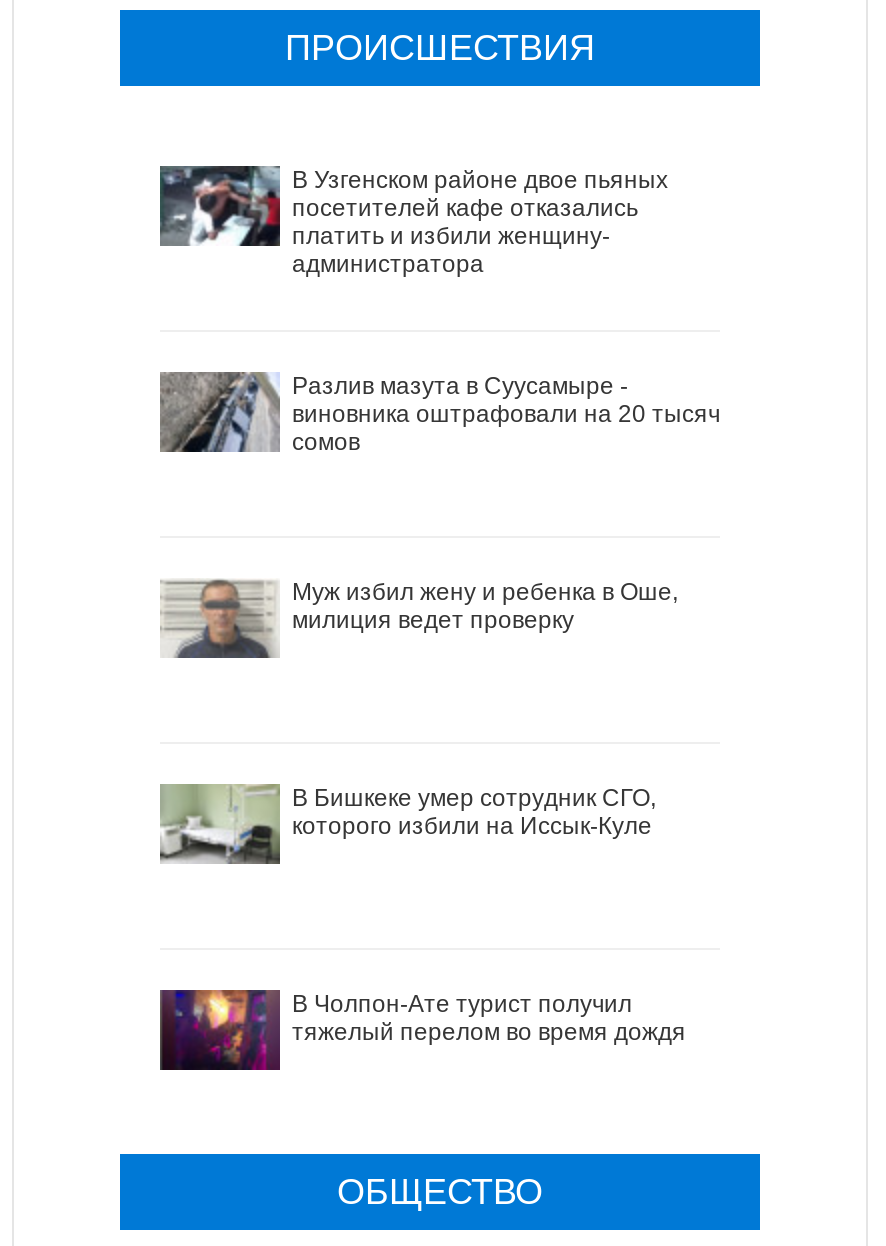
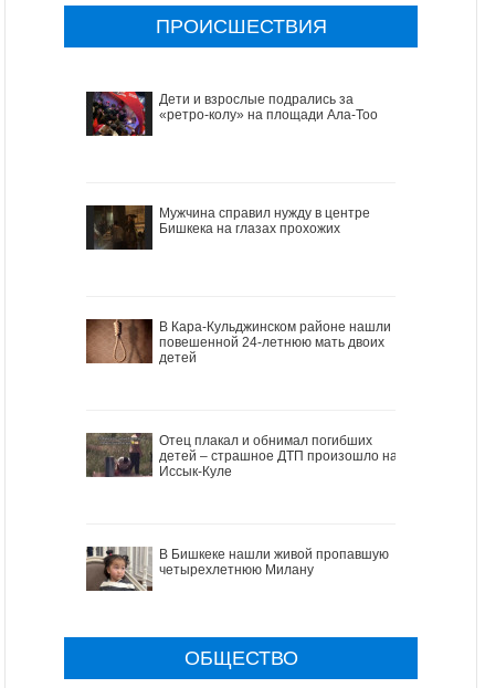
- [image]
- В Узгенском районе двое пьяных
- посетителей кафе отказались
- платить и избили женщину-
- администратора
+ [image]
+ Дети и взрослые подрались за
+ «ретро-колу» на площади Ала-Тоо

- [image]
- Разлив мазута в Суусамыре -
- виновника оштрафовали на 20 тысяч
- сомов
+ [image]
+ Мужчина справил нужду в центре
+ Бишкека на глазах прохожих

- [image]
- Муж избил жену и ребенка в Оше,
- милиция ведет проверку
+ [image]
+ В Кара-Кульджинском районе нашли
+ повешенной 24-летнюю мать двоих
+ детей

- [image]
- В Бишкеке умер сотрудник СГО,
- которого избили на Иссык-Куле
+ [image]
+ Отец плакал и обнимал погибших
+ детей – страшное ДТП произошло на
+ Иссык-Куле

- [image]
- В Чолпон-Ате турист получил
- тяжелый перелом во время дождя
+ [image]
+ В Бишкеке нашли живой пропавшую
+ четырехлетнюю Милану
